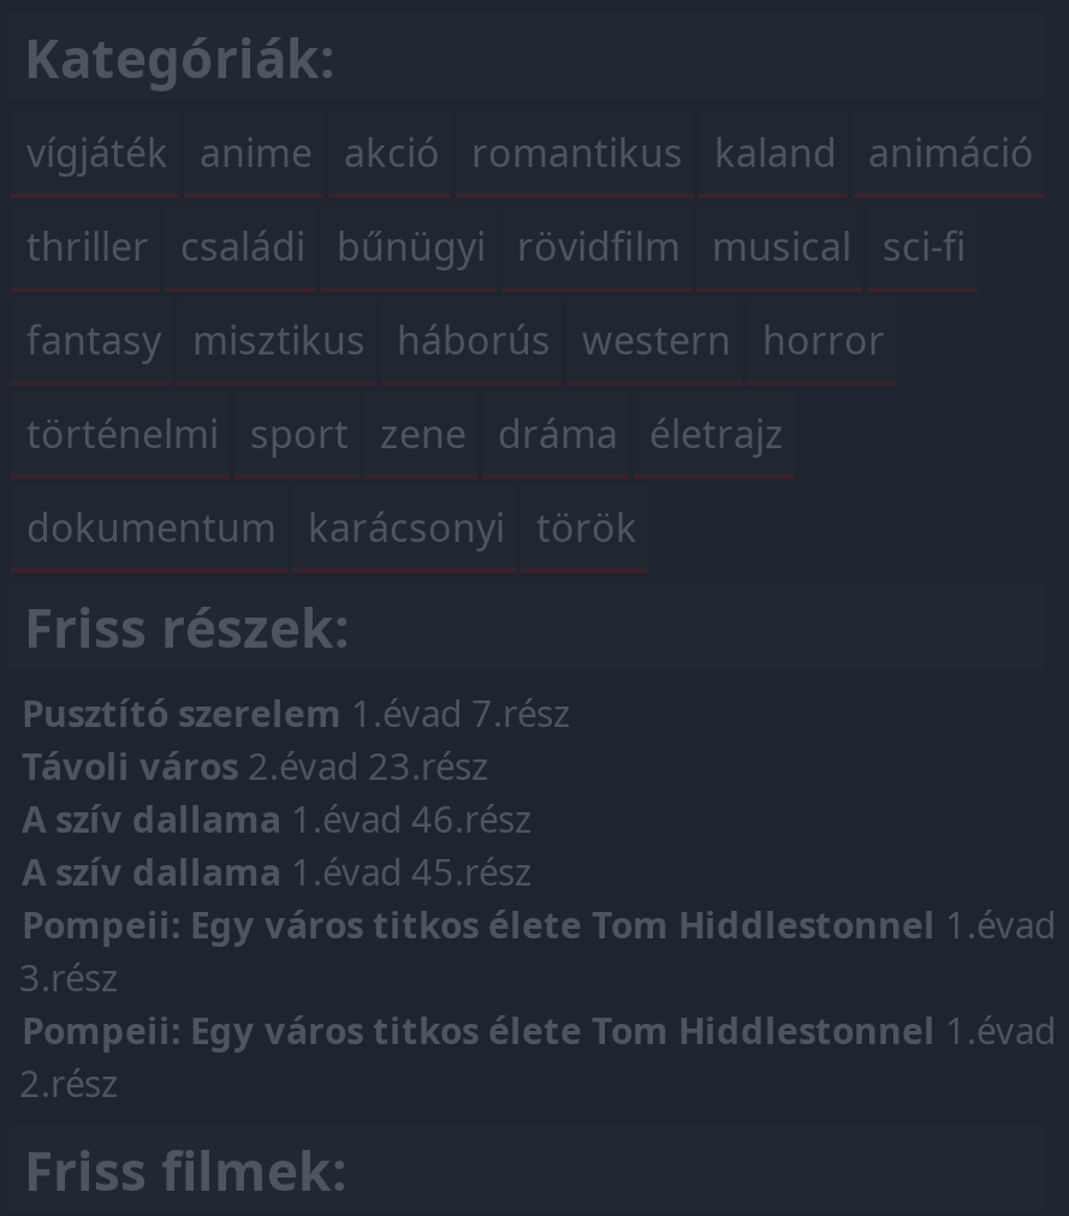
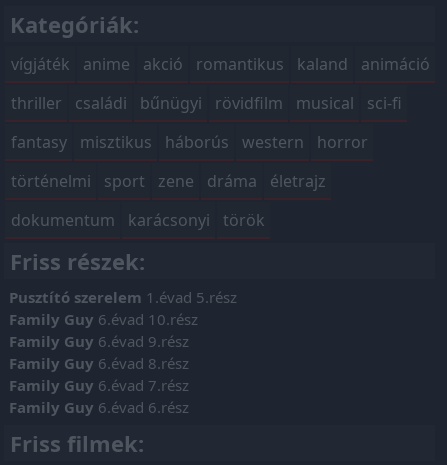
- Pusztító szerelem 1.évad 7.rész
- Távoli város 2.évad 23.rész
- A szív dallama 1.évad 46.rész
- A szív dallama 1.évad 45.rész
- Pompeii: Egy város titkos élete Tom Hiddlestonnel 1.évad
- 3.rész
- Pompeii: Egy város titkos élete Tom Hiddlestonnel 1.évad
- 2.rész
+ Pusztító szerelem 1.évad 5.rész
+ Family Guy 6.évad 10.rész
+ Family Guy 6.évad 9.rész
+ Family Guy 6.évad 8.rész
+ Family Guy 6.évad 7.rész
+ Family Guy 6.évad 6.rész
